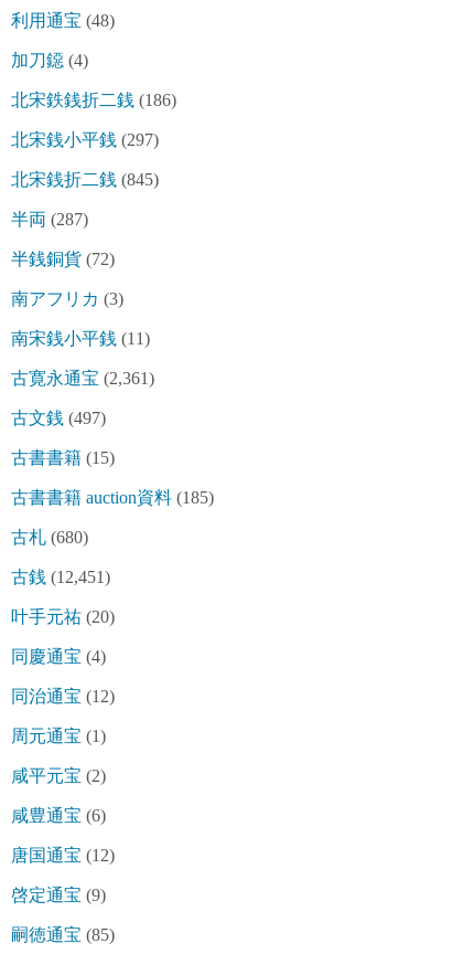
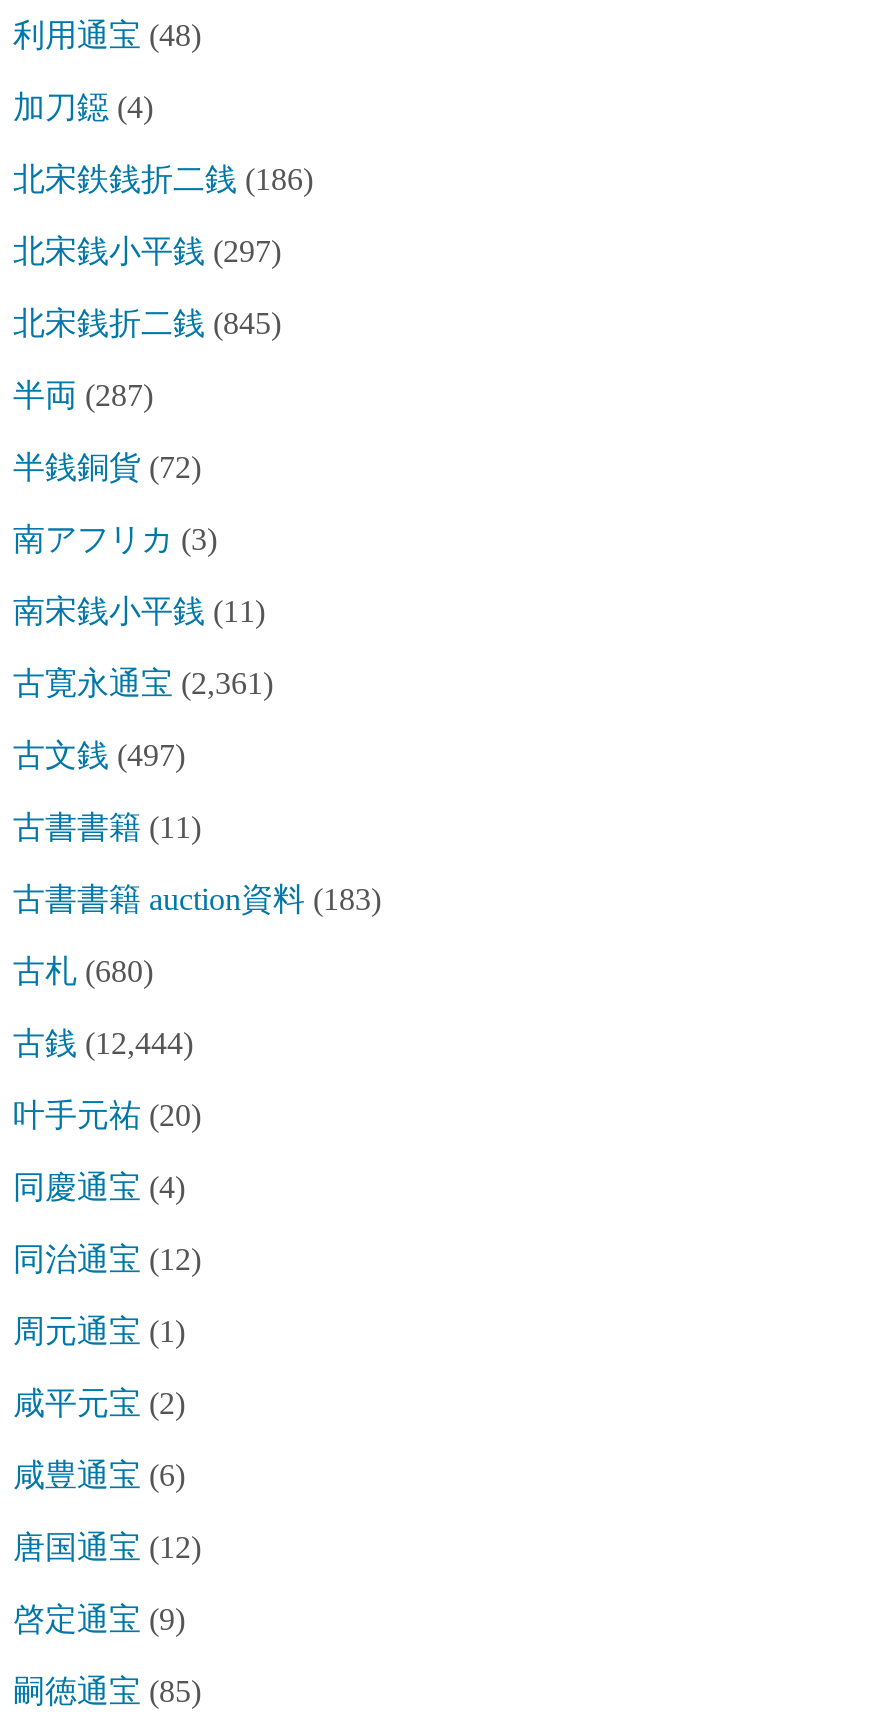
- 古書書籍(15)
+ 古書書籍(11)

- 古書書籍 auction資料(185)
+ 古書書籍 auction資料(183)

- 古銭(12,451)
+ 古銭(12,444)
